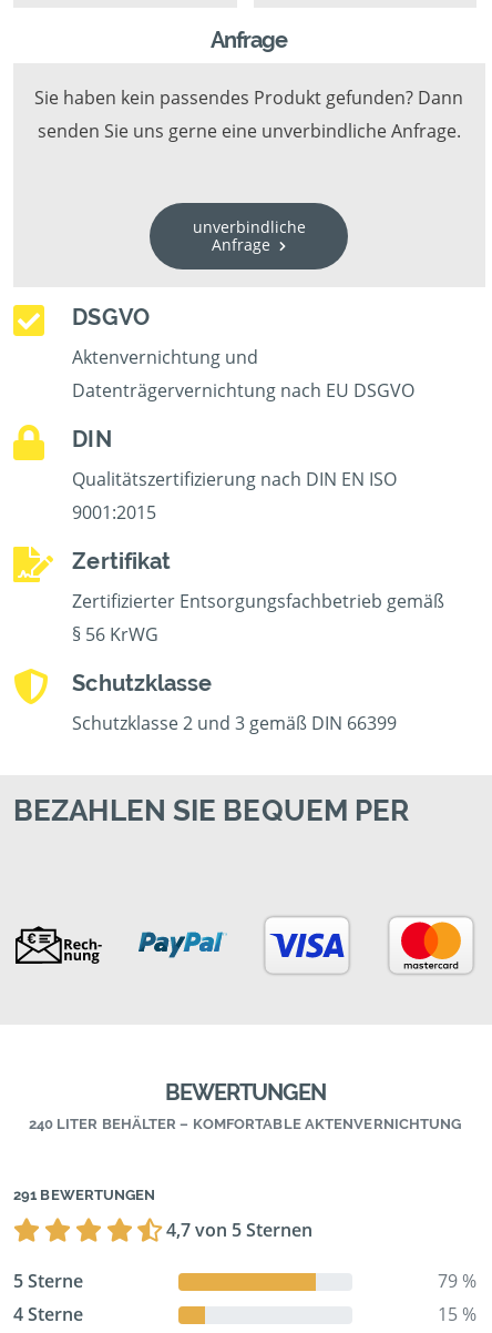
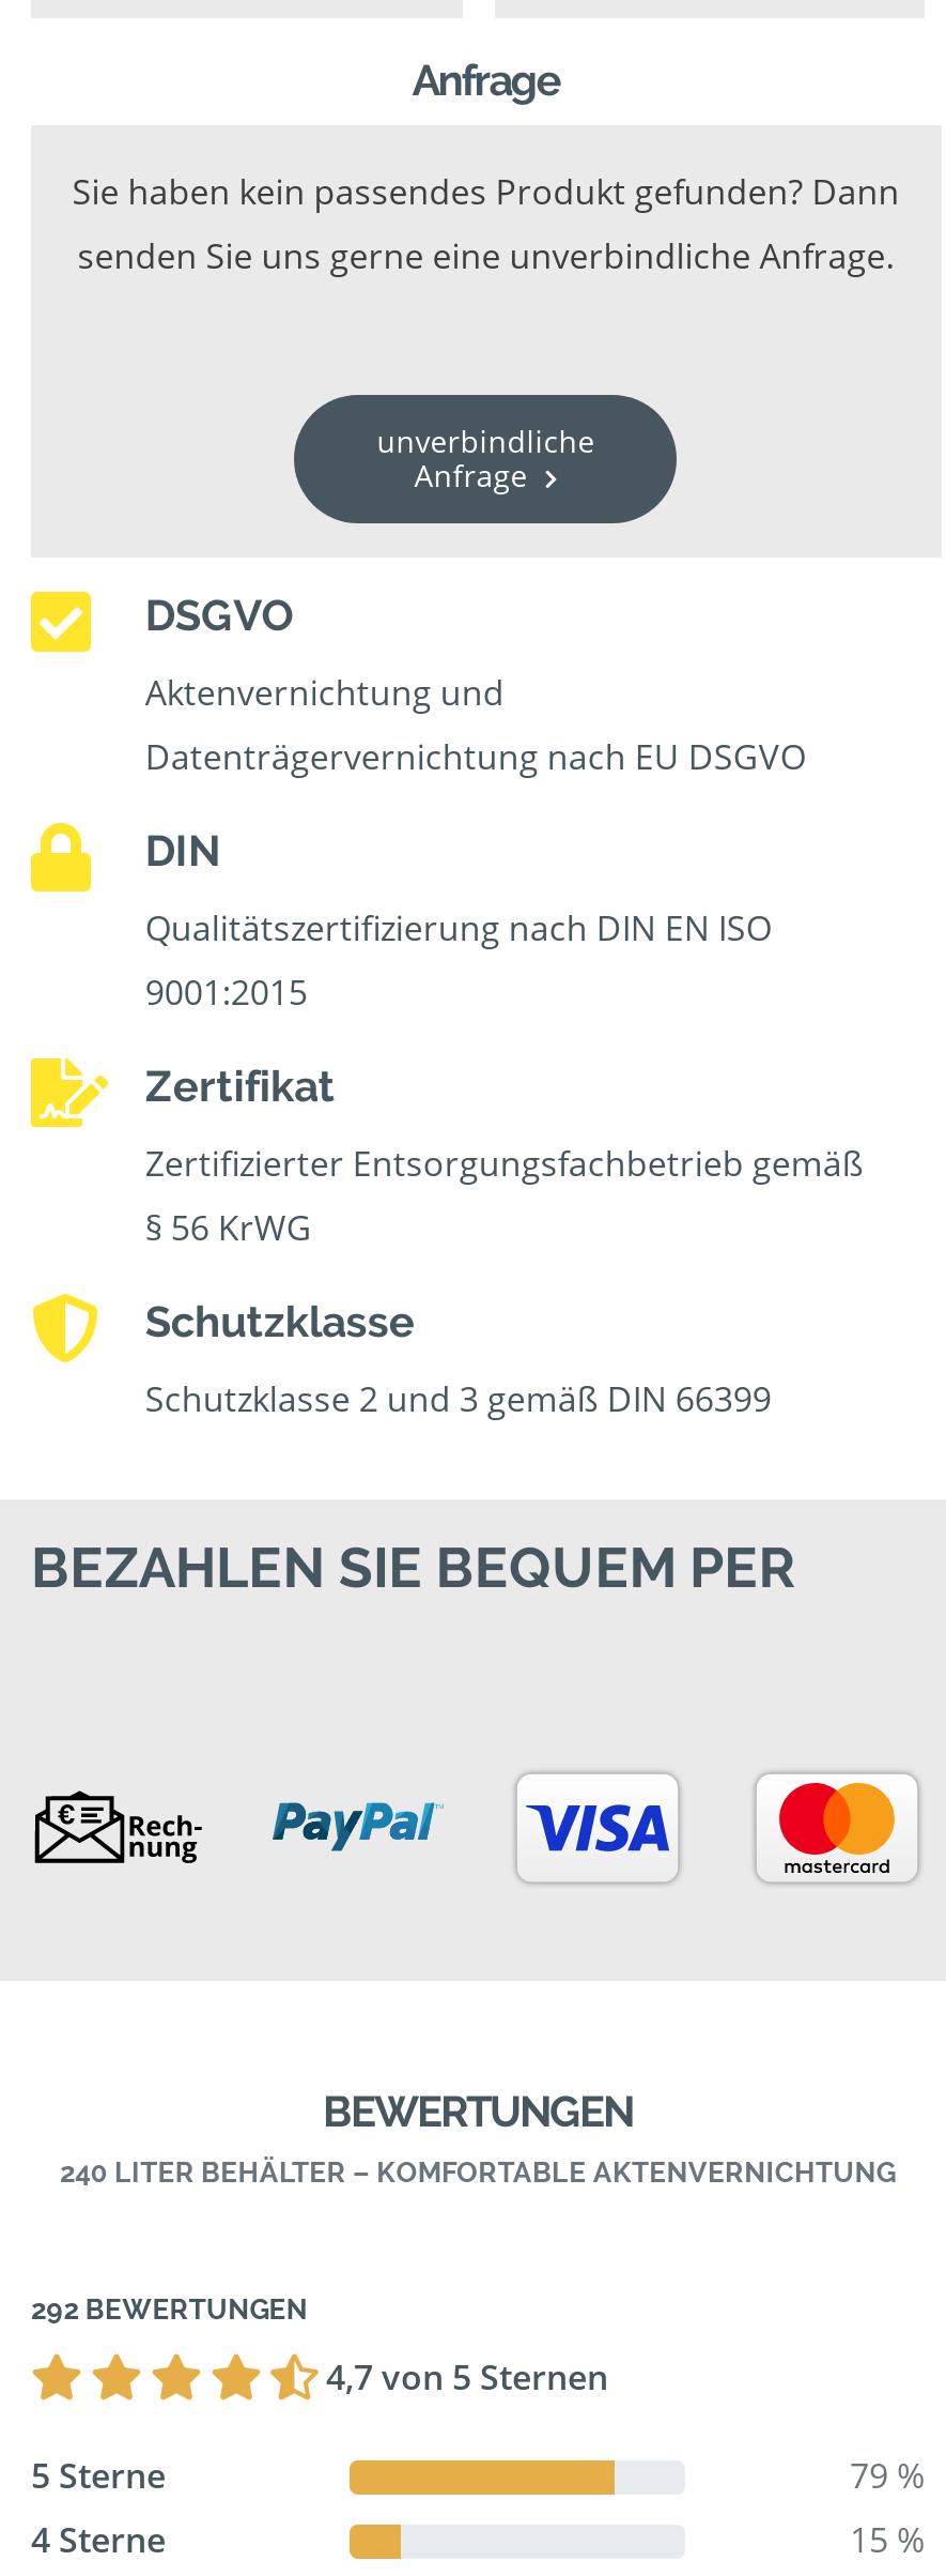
- 291 BEWERTUNGEN
+ 292 BEWERTUNGEN
